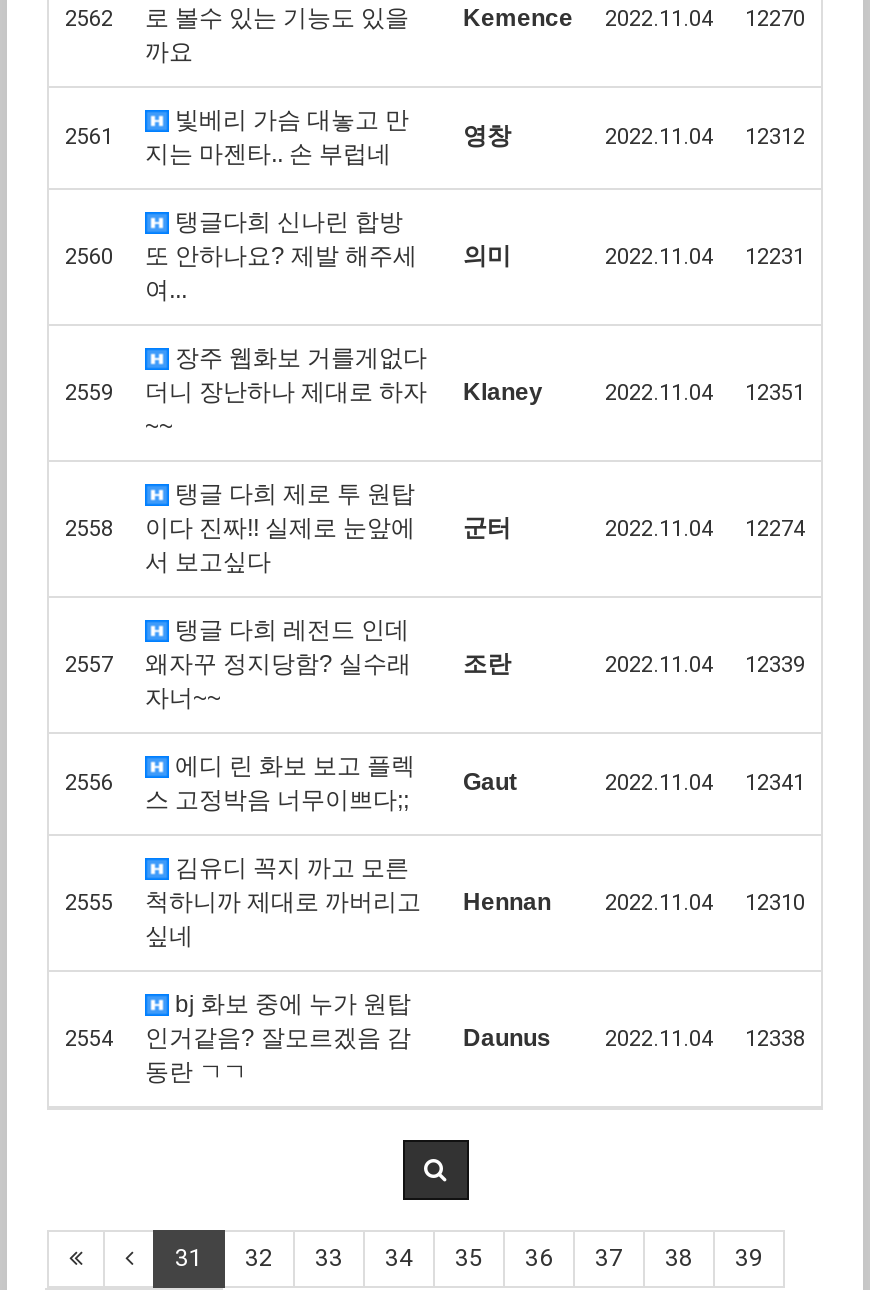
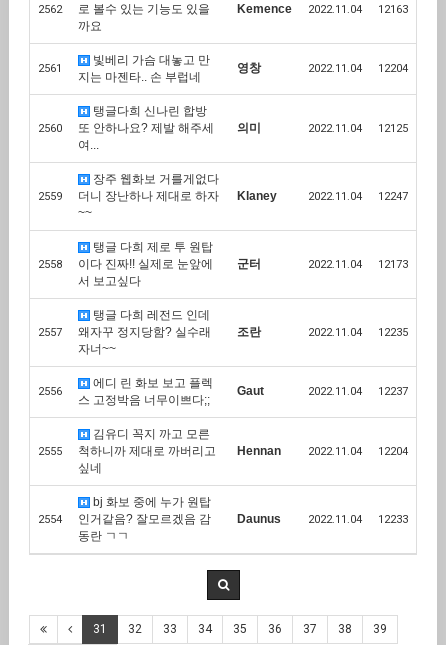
- 2562 로 볼수 있는 기능도 있을 Kemence 2022.11.04 12270
+ 2562 로 볼수 있는 기능도 있을 Kemence 2022.11.04 12163

- 2022.11.04 12312
+ 2022.11.04 12204

- 2022.11.04 12231
+ 2022.11.04 12125

- 2022.11.04 12351
+ 2022.11.04 12247

- 2022.11.04 12274
+ 2022.11.04 12173

- 2022.11.04 12339
+ 2022.11.04 12235

- 2022.11.04 12341
+ 2022.11.04 12237

- 2022.11.04 12310
+ 2022.11.04 12204

- 2022.11.04 12338
+ 2022.11.04 12233
